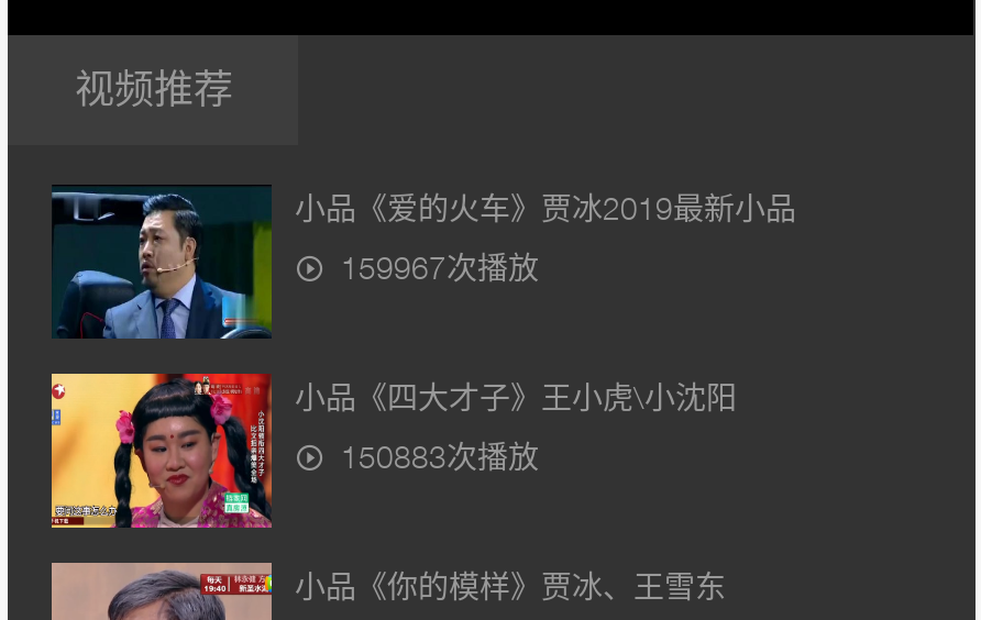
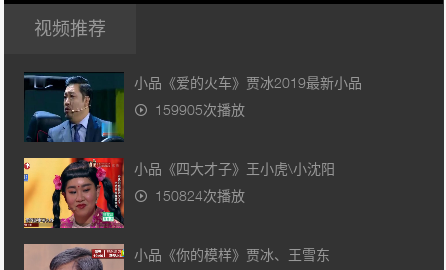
- 159967次播放
+ 159905次播放

- 150883次播放
+ 150824次播放
